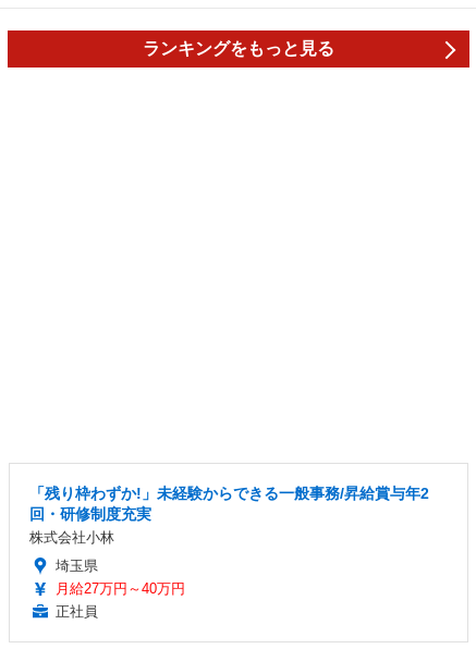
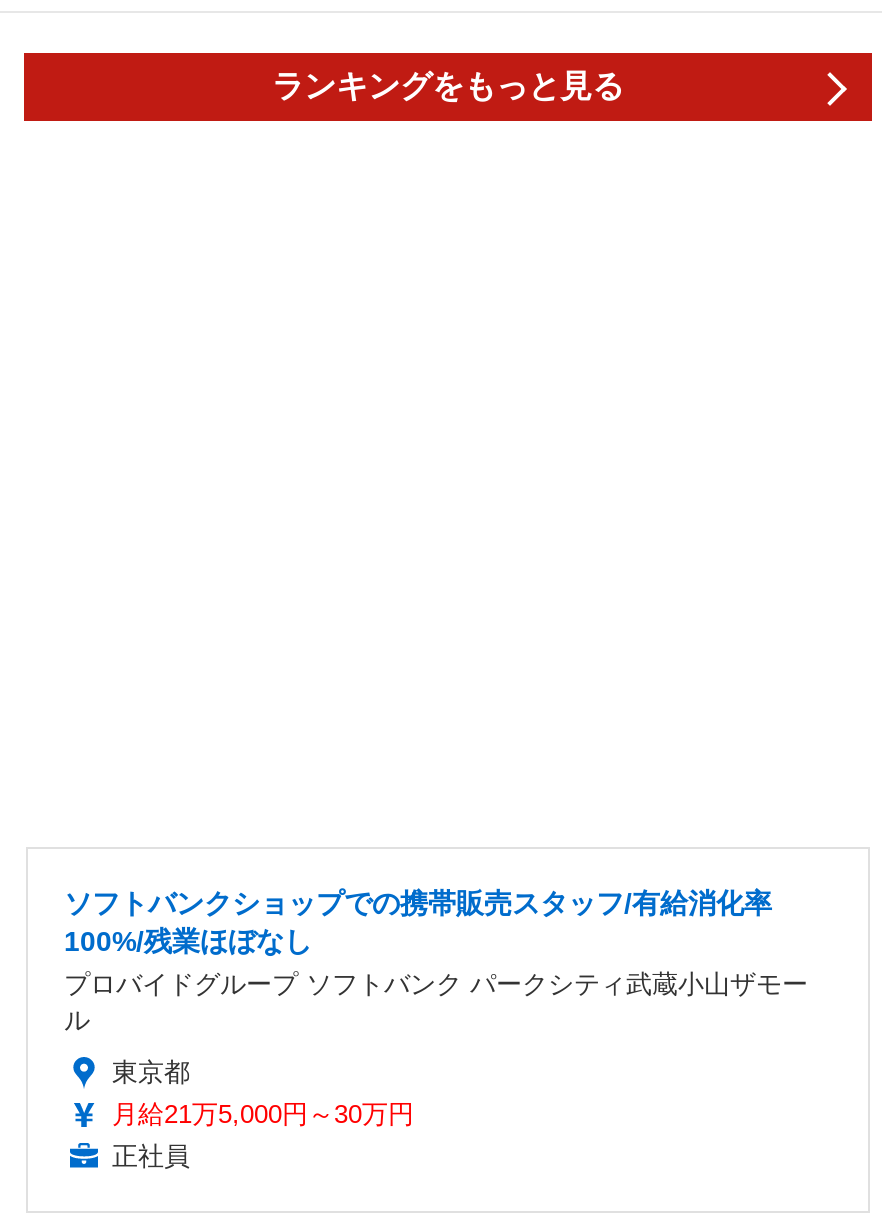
- 「残り枠わずか!」未経験からできる一般事務/昇給賞与年2
- 回・研修制度充実
- 株式会社小林
+ ソフトバンクショップでの携帯販売スタッフ/有給消化率
+ 100%/残業ほぼなし
+ プロバイドグループ ソフトバンク パークシティ武蔵小山ザモー
+ ル

- 埼玉県
- 月給27万円～40万円
+ 東京都
+ 月給21万5,000円～30万円
